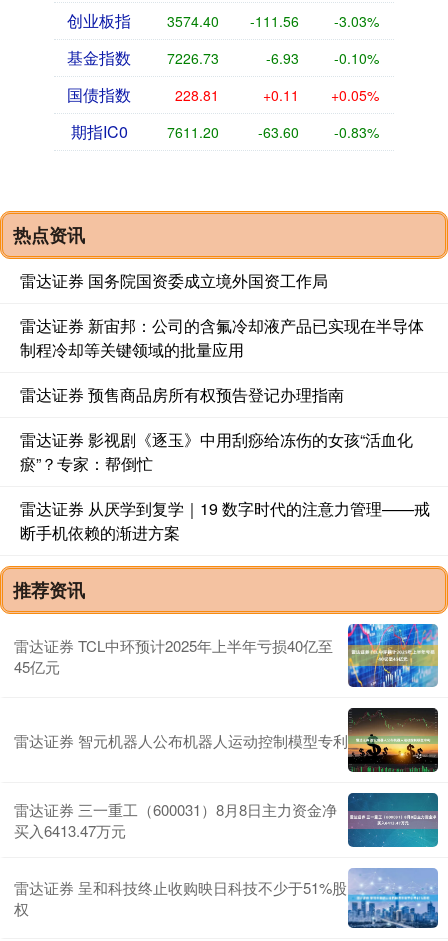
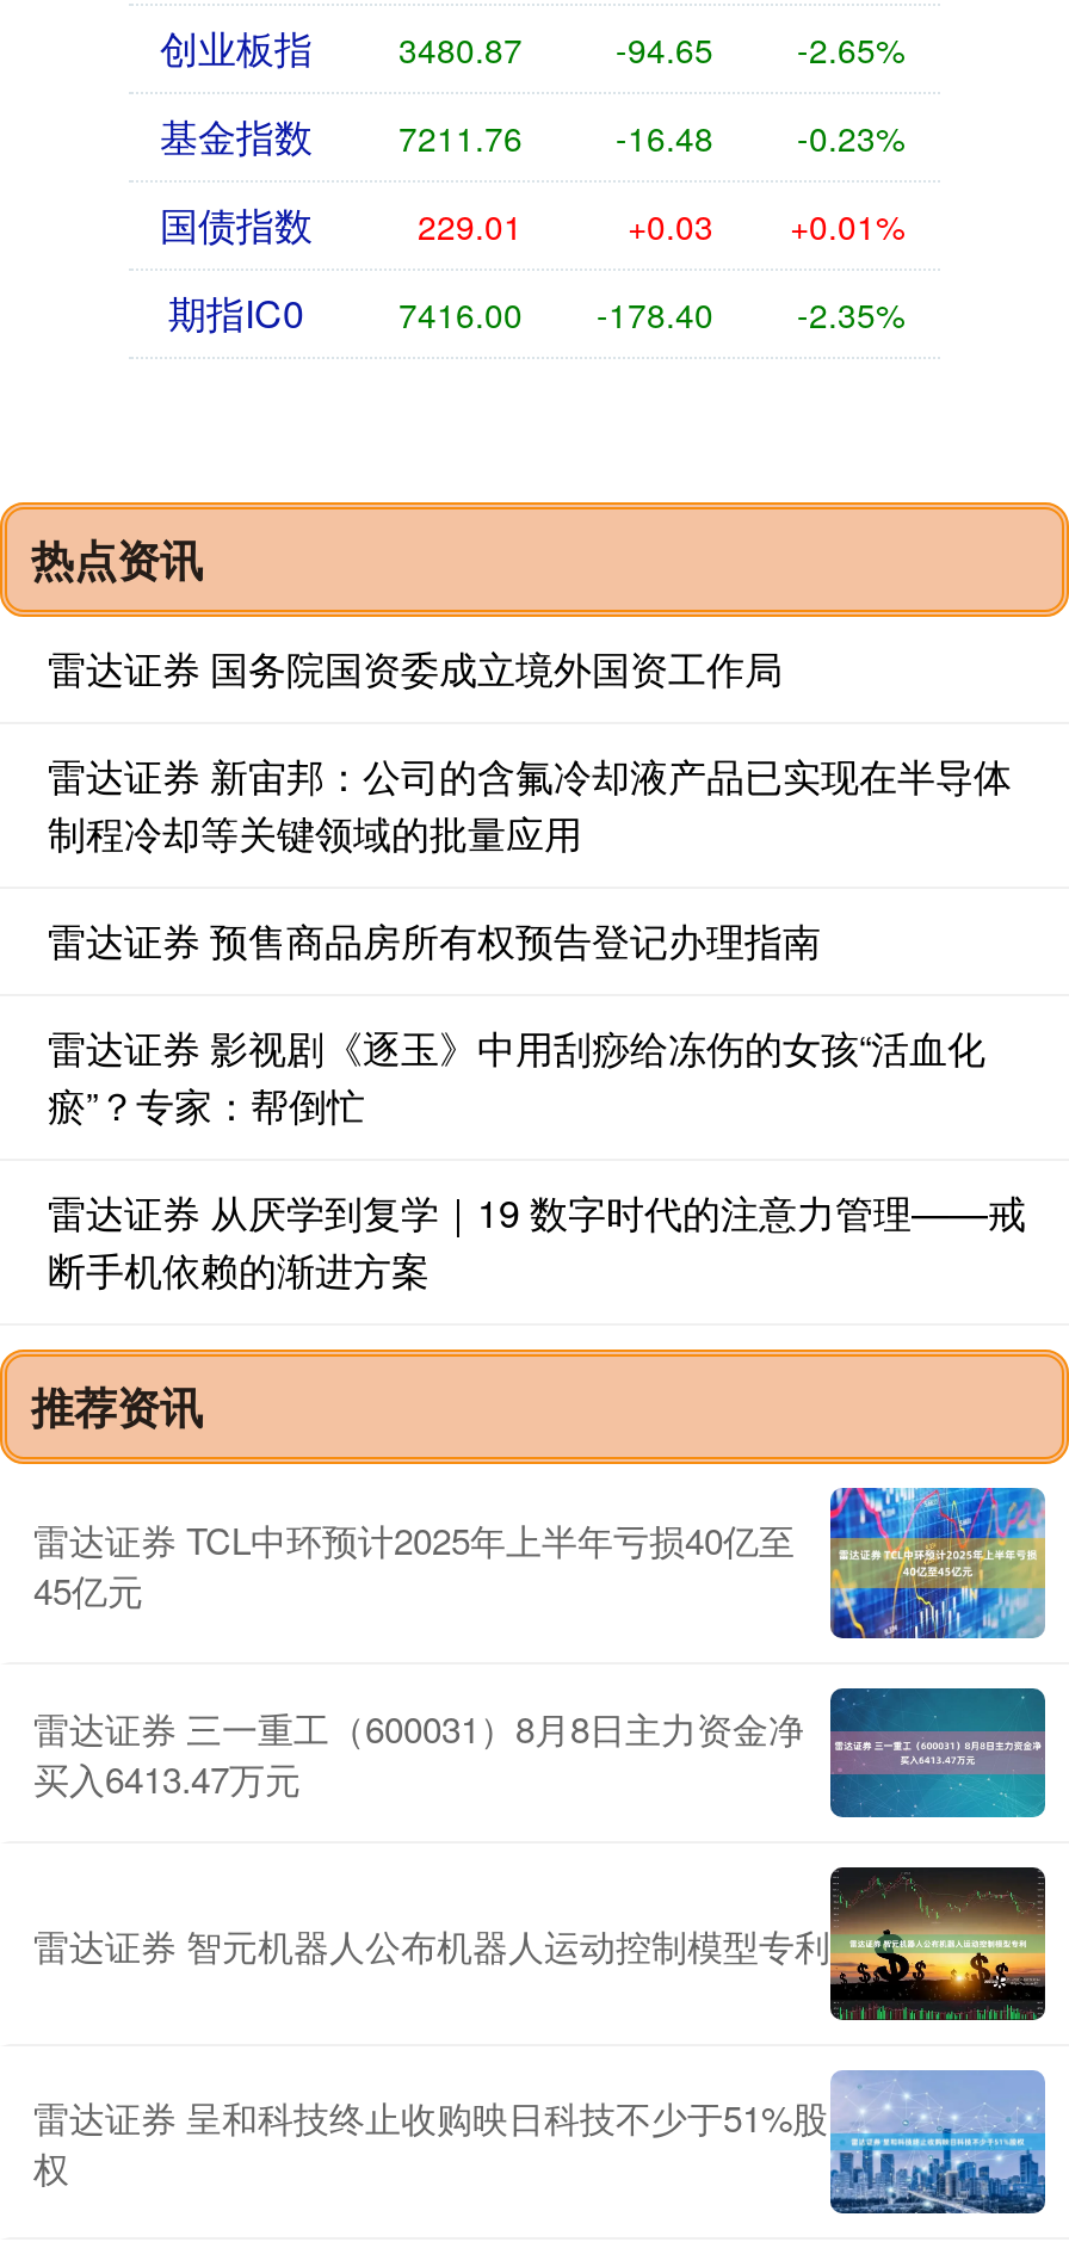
- 3574.40
+ 3480.87

- -111.56
+ -94.65

- -3.03%
+ -2.65%

- 7226.73
+ 7211.76

- -6.93
+ -16.48

- -0.10%
+ -0.23%

- 228.81
+ 229.01

- +0.11
+ +0.03

- +0.05%
+ +0.01%

- 7611.20
+ 7416.00

- -63.60
+ -178.40

- -0.83%
+ -2.35%

moved down: [image] | 雷达证券 智元机器人公布机器人运动控制模型专利

moved up: [image] | 雷达证券 三一重工（600031）8月8日主力资金净 | 买入6413.47万元
